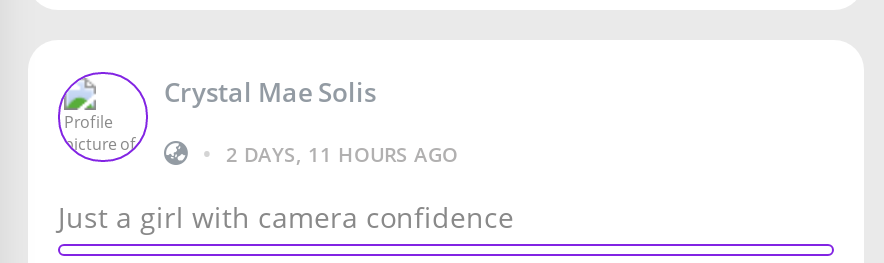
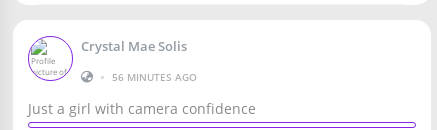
- • 2 DAYS, 11 HOURS AGO
+ • 56 MINUTES AGO
